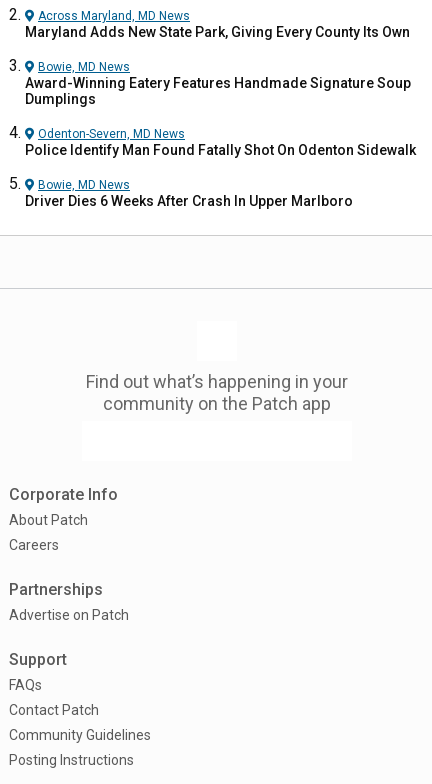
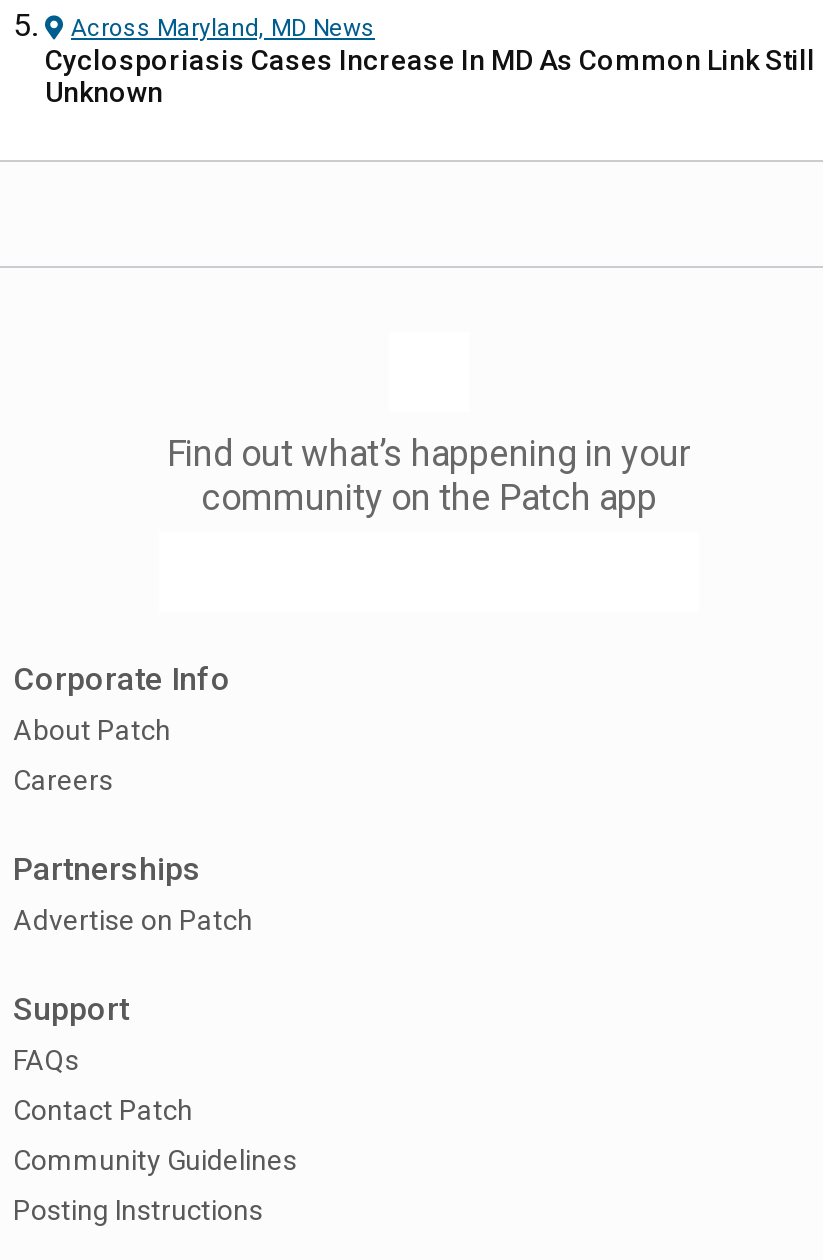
- Maryland Adds New State Park, Giving Every County Its Own
- Bowie, MD News
- Award-Winning Eatery Features Handmade Signature Soup
- Dumplings
- Odenton-Severn, MD News
- Police Identify Man Found Fatally Shot On Odenton Sidewalk
- Bowie, MD News
- Driver Dies 6 Weeks After Crash In Upper Marlboro
+ Cyclosporiasis Cases Increase In MD As Common Link Still
+ Unknown
